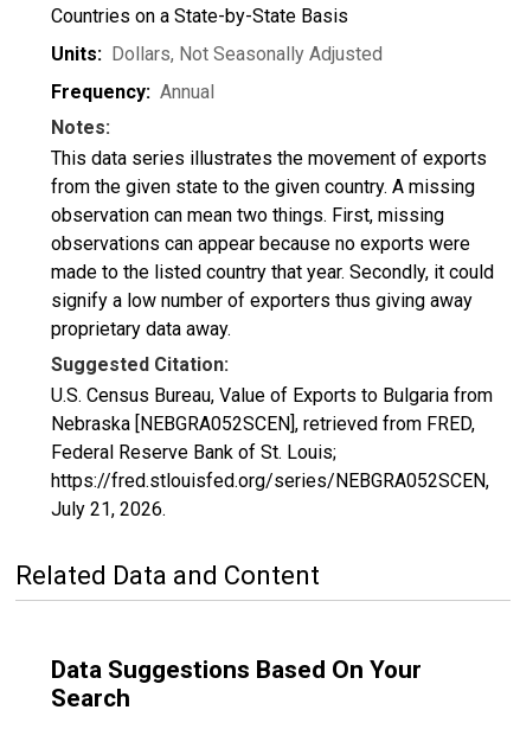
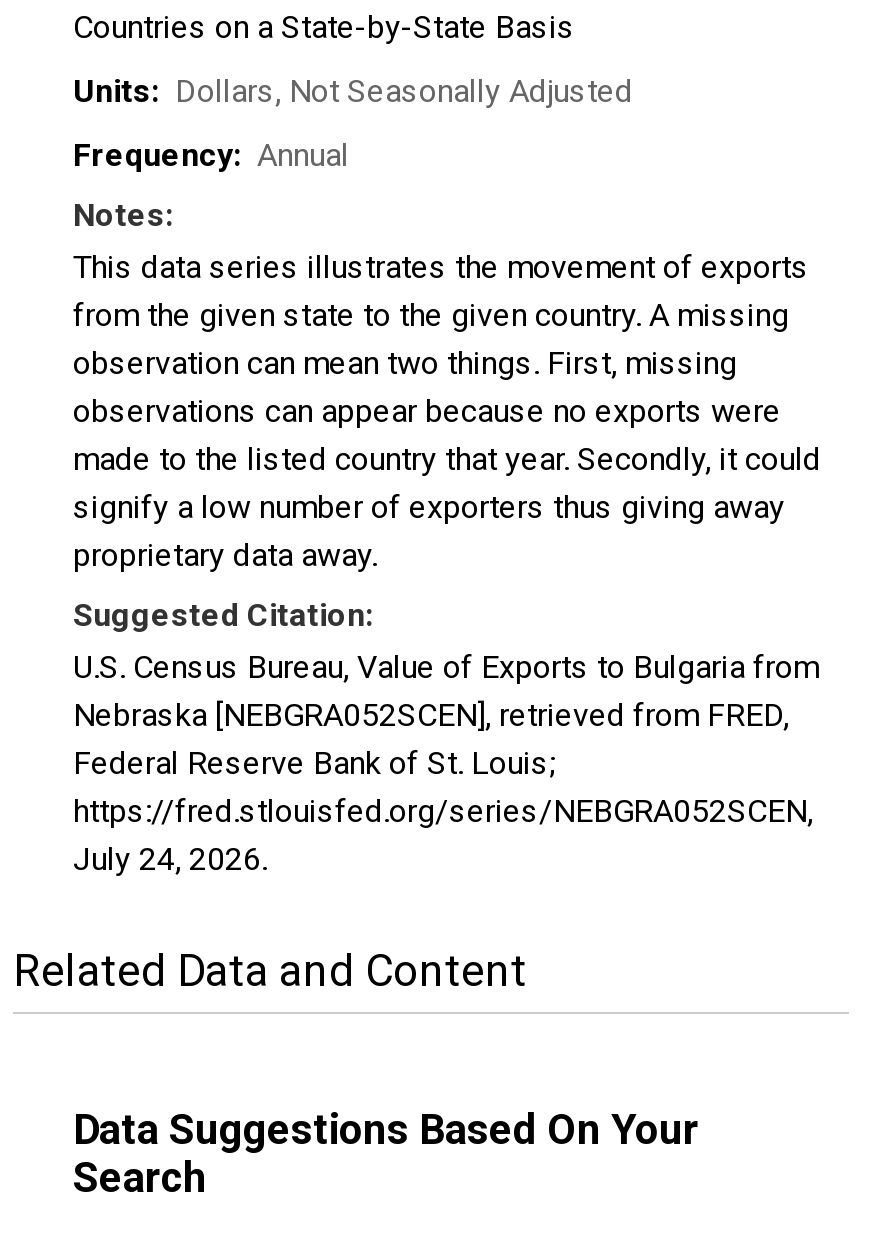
- July 21, 2026.
+ July 24, 2026.
